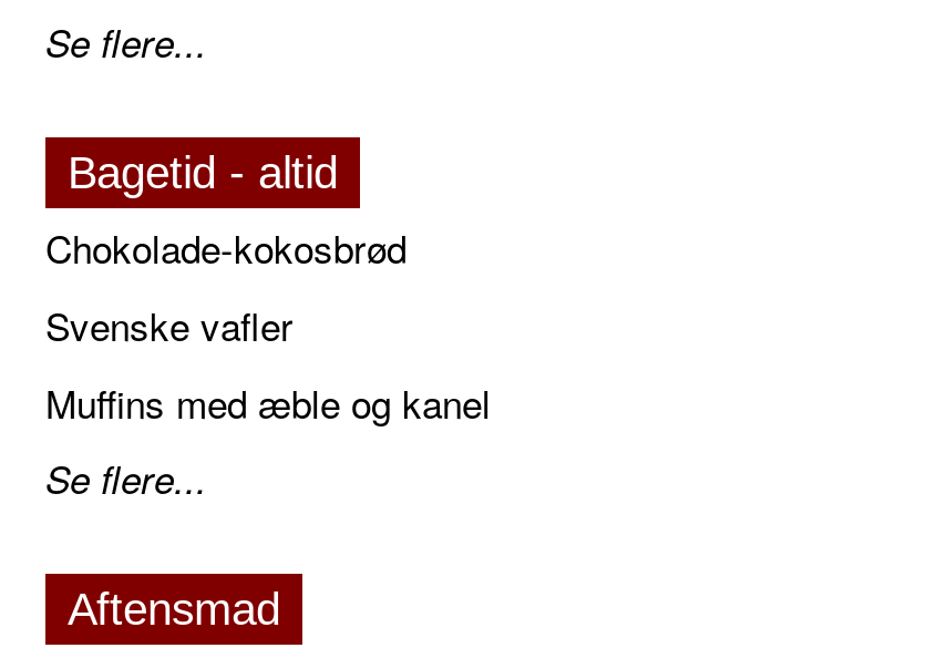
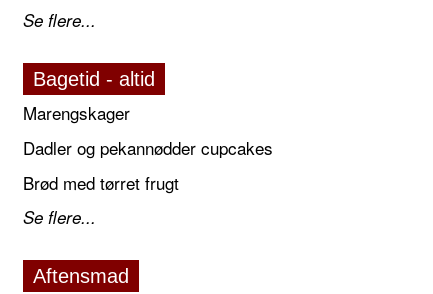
- Chokolade-kokosbrød
- Svenske vafler
- Muffins med æble og kanel
+ Marengskager
+ Dadler og pekannødder cupcakes
+ Brød med tørret frugt
